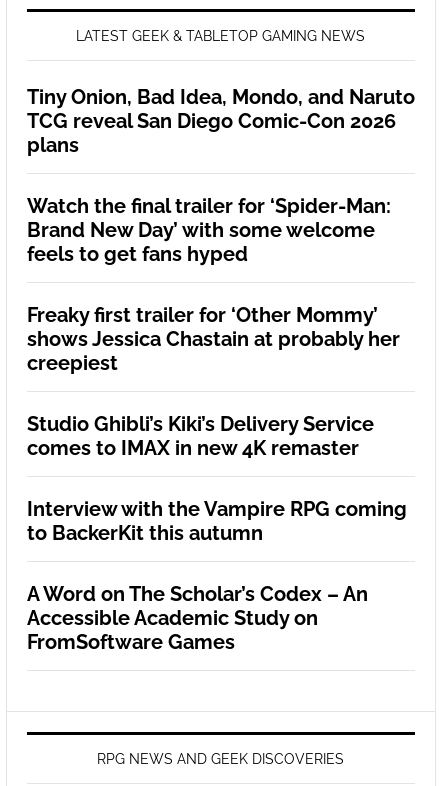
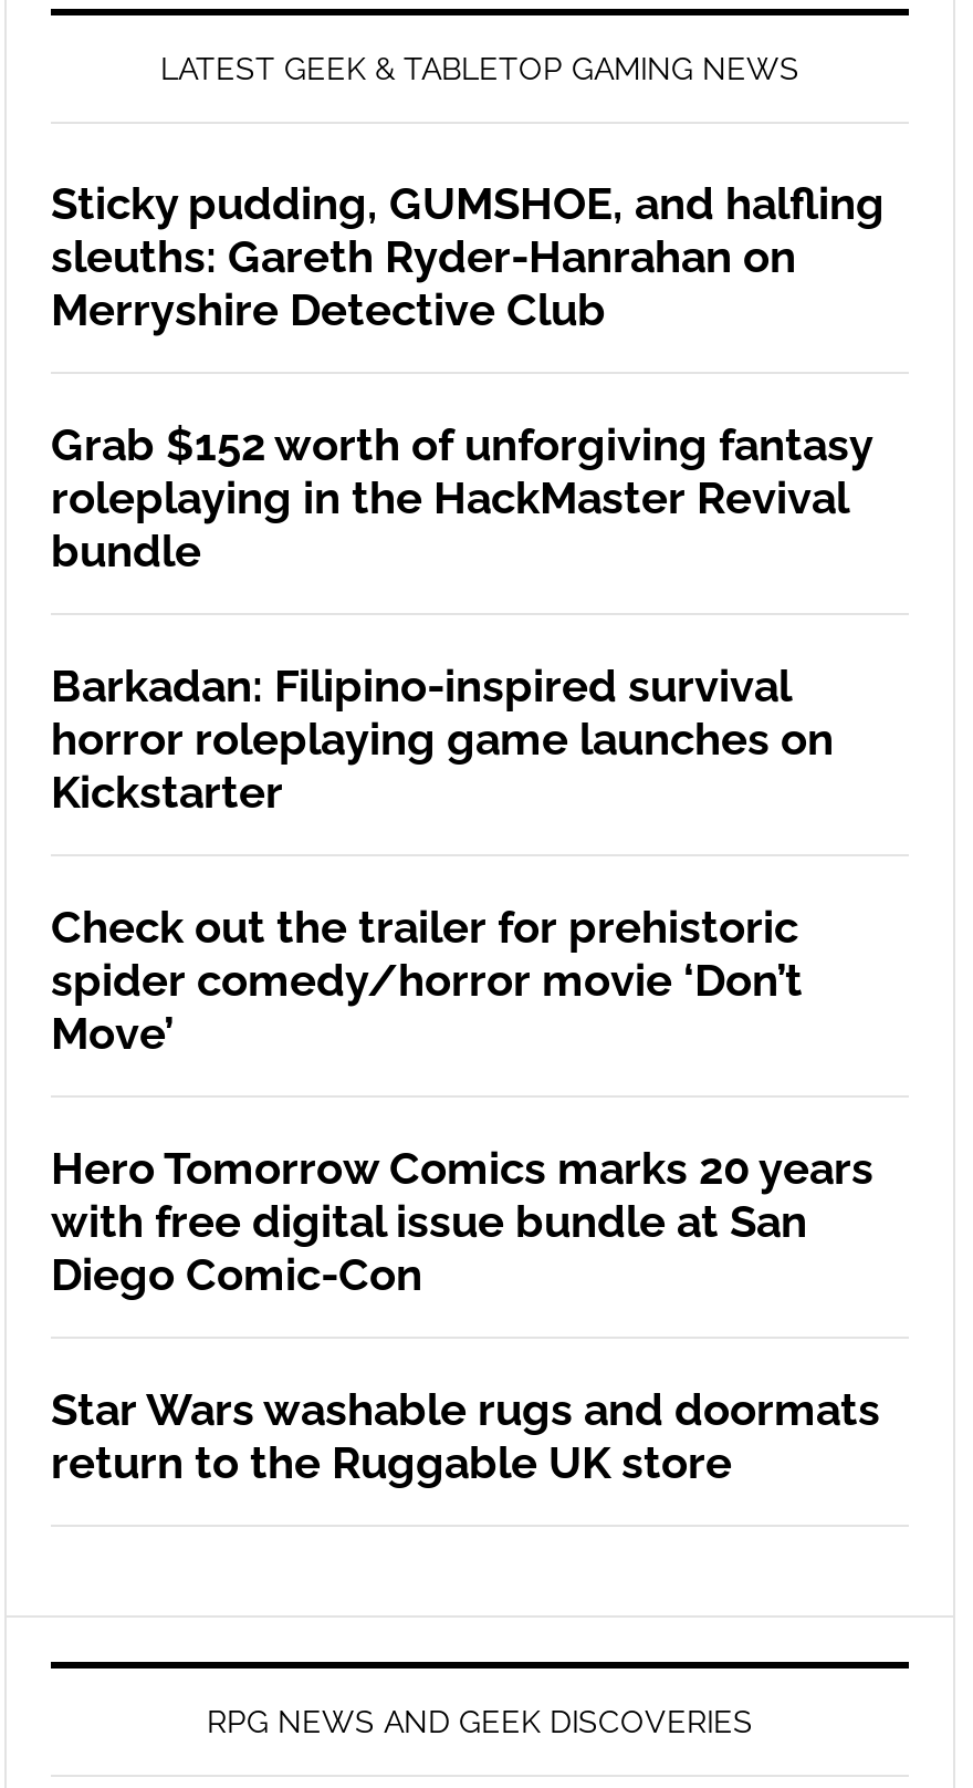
- Tiny Onion, Bad Idea, Mondo, and Naruto
- TCG reveal San Diego Comic-Con 2026
- plans
+ Sticky pudding, GUMSHOE, and halfling
+ sleuths: Gareth Ryder-Hanrahan on
+ Merryshire Detective Club

- Watch the final trailer for ‘Spider-Man:
- Brand New Day’ with some welcome
- feels to get fans hyped
+ Grab $152 worth of unforgiving fantasy
+ roleplaying in the HackMaster Revival
+ bundle

- Freaky first trailer for ‘Other Mommy’
- shows Jessica Chastain at probably her
- creepiest
+ Barkadan: Filipino-inspired survival
+ horror roleplaying game launches on
+ Kickstarter

- Studio Ghibli’s Kiki’s Delivery Service
- comes to IMAX in new 4K remaster
+ Check out the trailer for prehistoric
+ spider comedy/horror movie ‘Don’t
+ Move’

- Interview with the Vampire RPG coming
- to BackerKit this autumn
+ Hero Tomorrow Comics marks 20 years
+ with free digital issue bundle at San
+ Diego Comic-Con

- A Word on The Scholar’s Codex – An
- Accessible Academic Study on
- FromSoftware Games
+ Star Wars washable rugs and doormats
+ return to the Ruggable UK store
